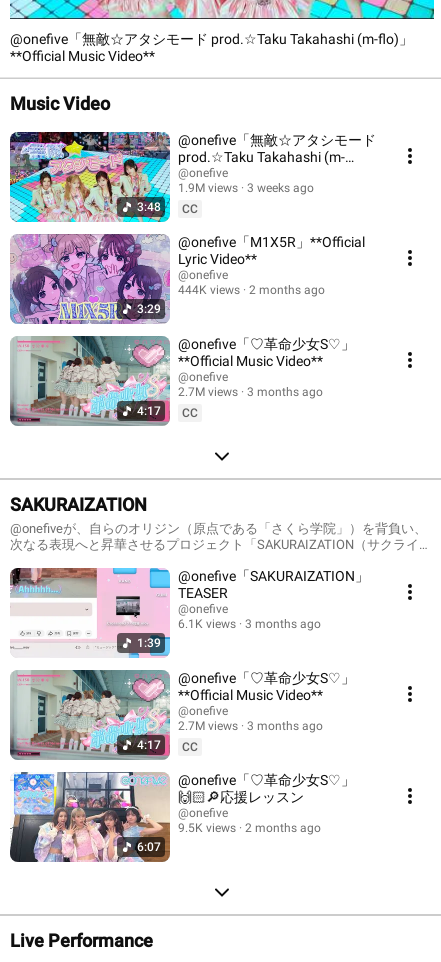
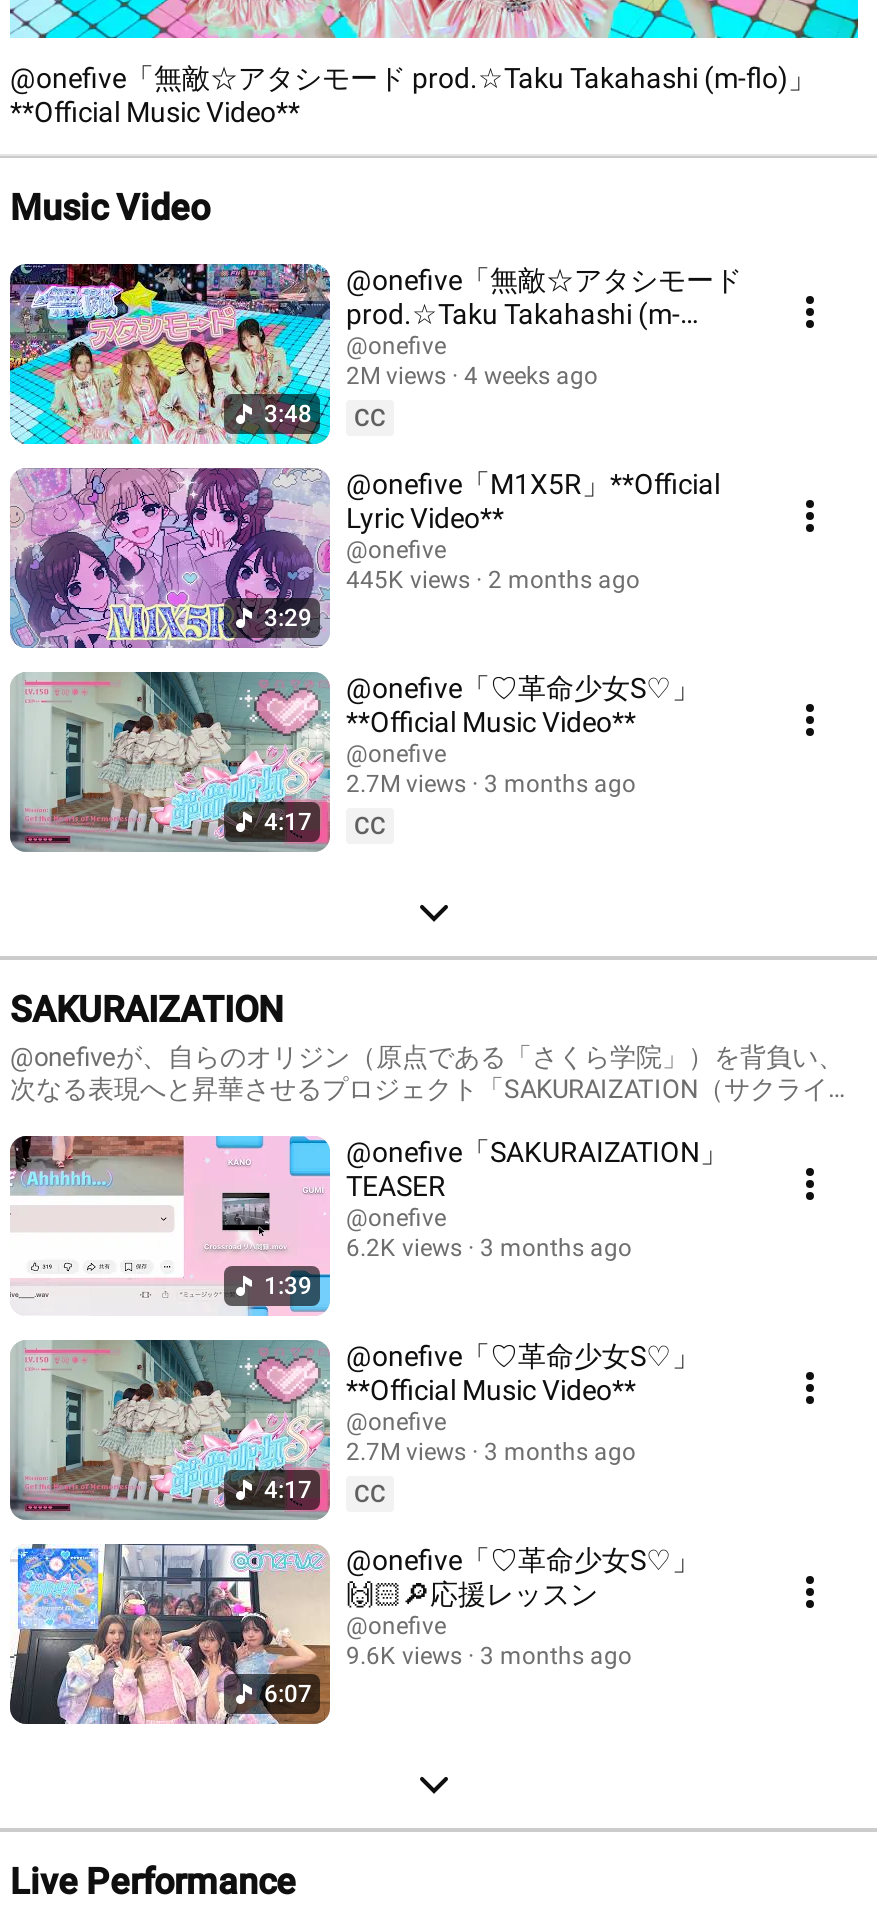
- 1.9M views
+ 2M views

- 3 weeks ago
+ 4 weeks ago

- 444K views 2 months ago
+ 445K views 2 months ago

- 6.1K views 3 months ago
+ 6.2K views 3 months ago

- 9.5K views
+ 9.6K views

- 2 months ago
+ 3 months ago
